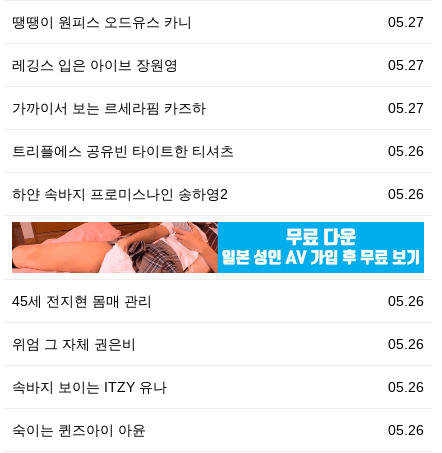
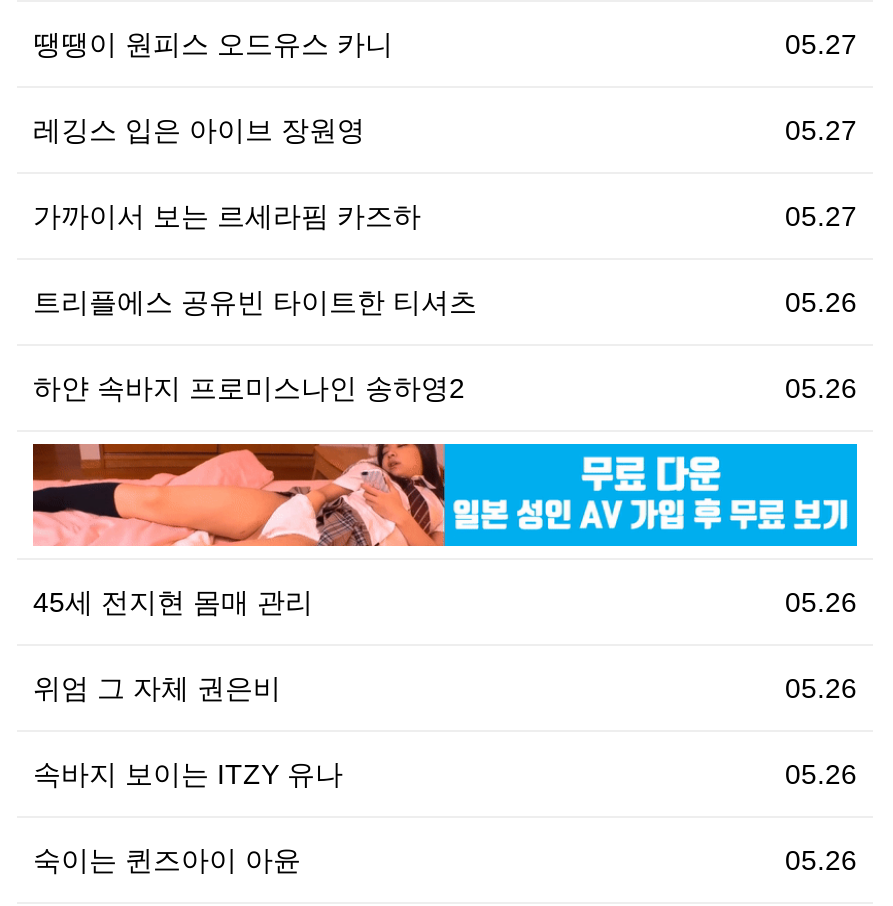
- [image]
+ [image]
